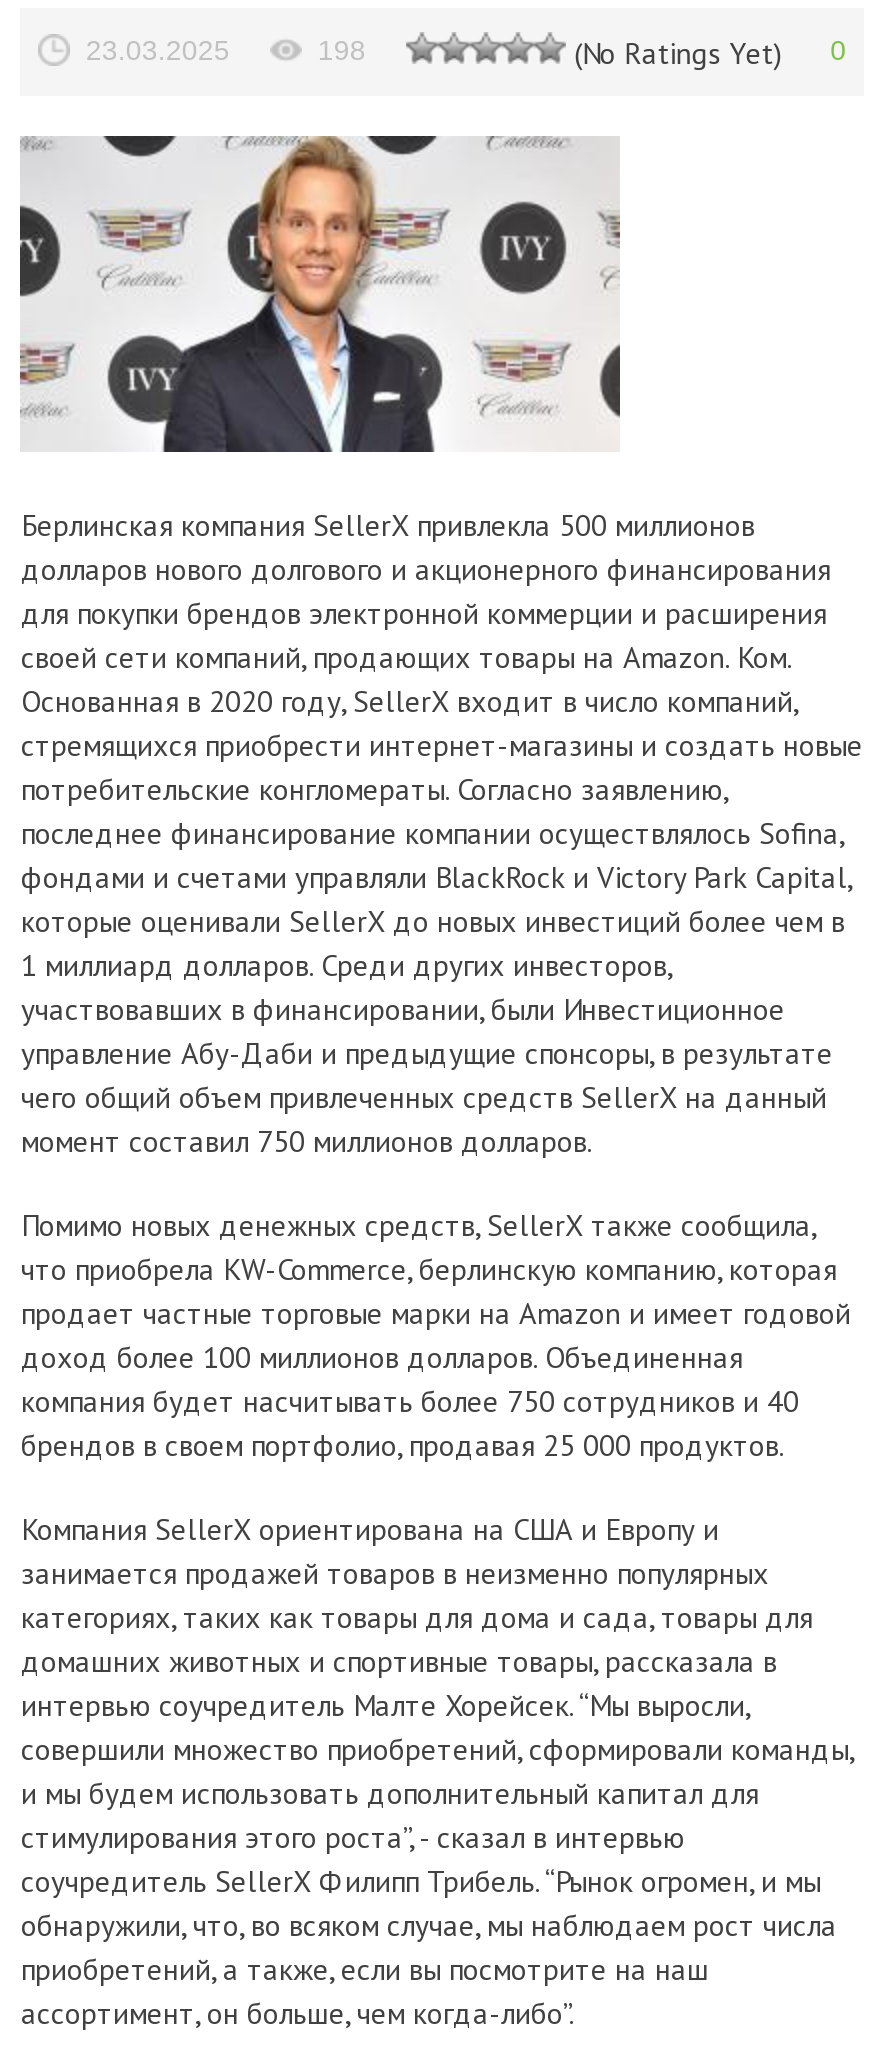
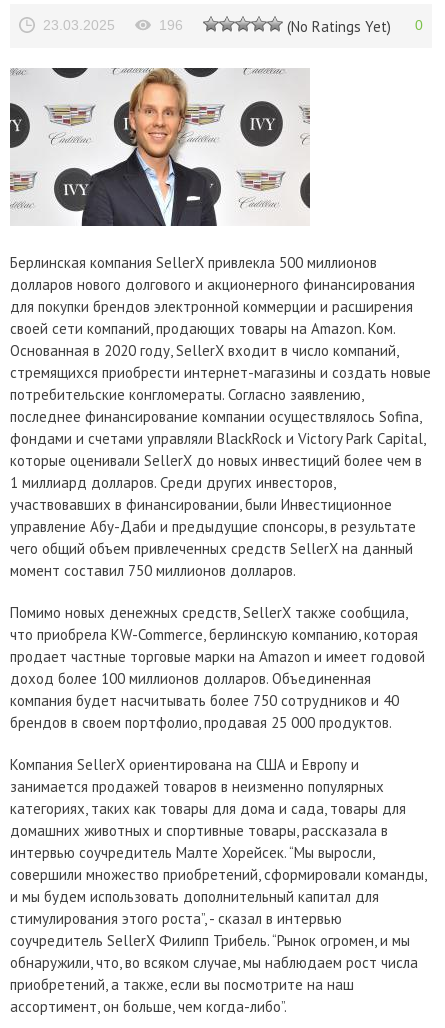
- 198
+ 196
